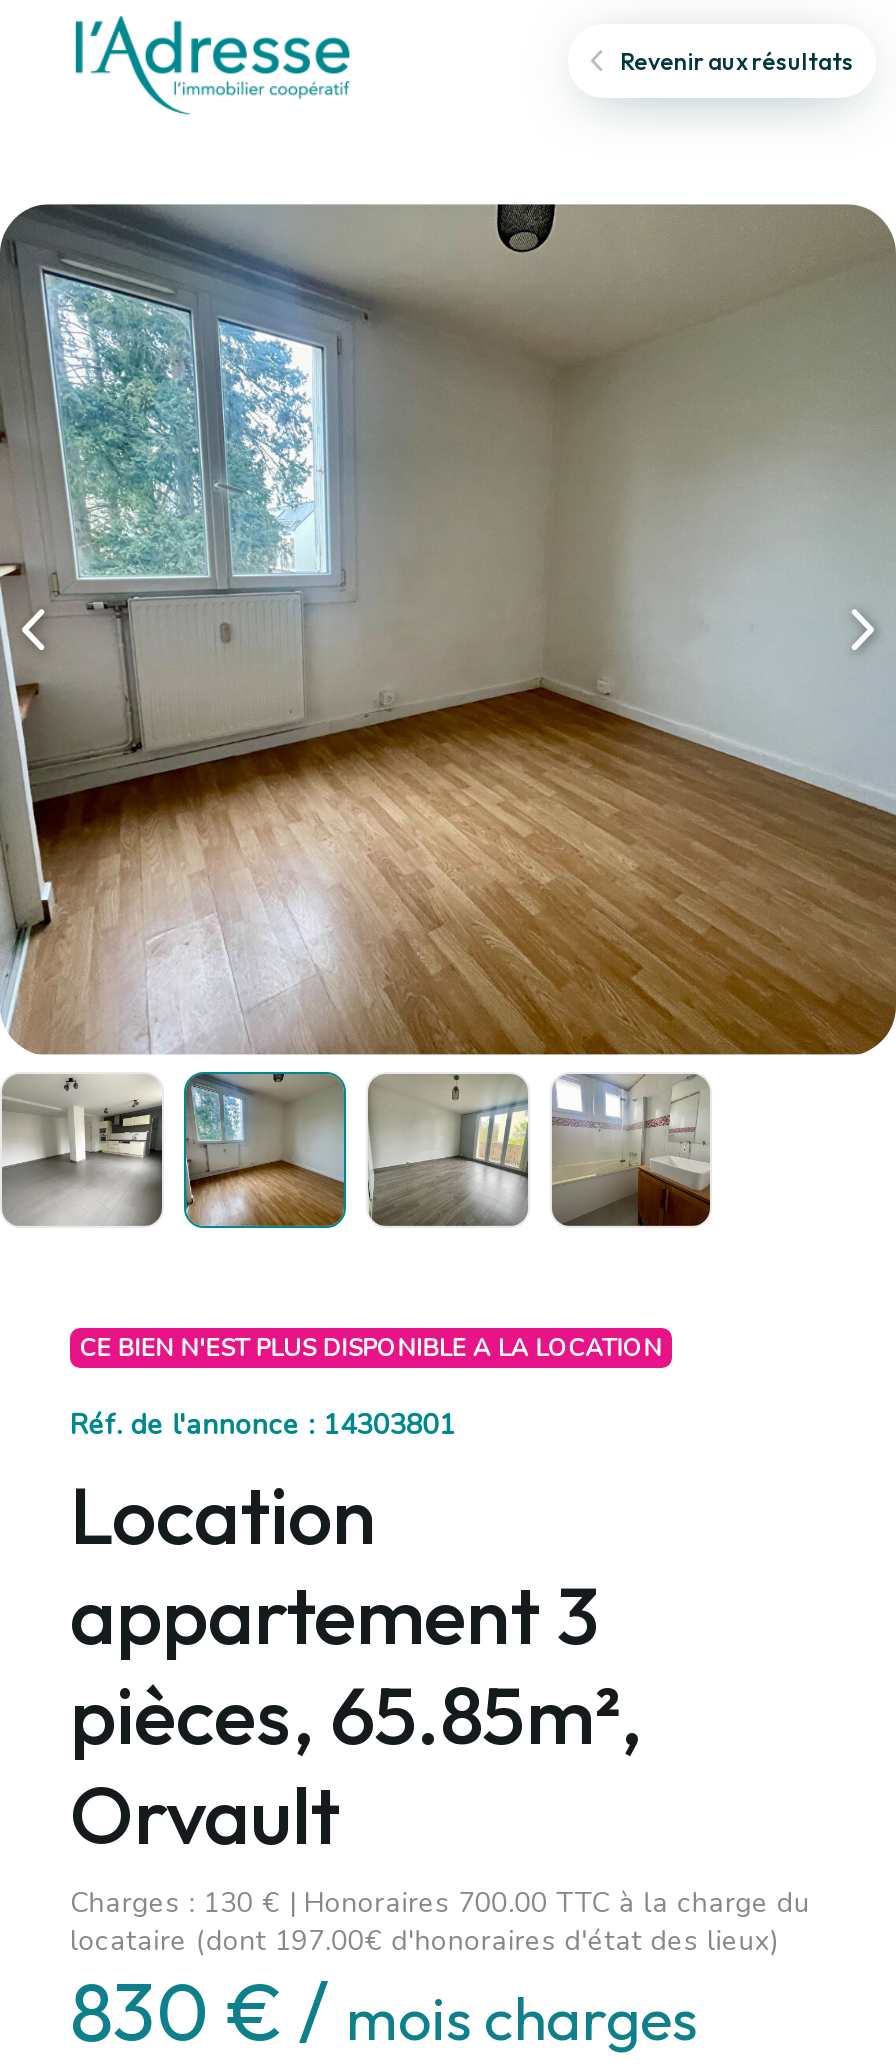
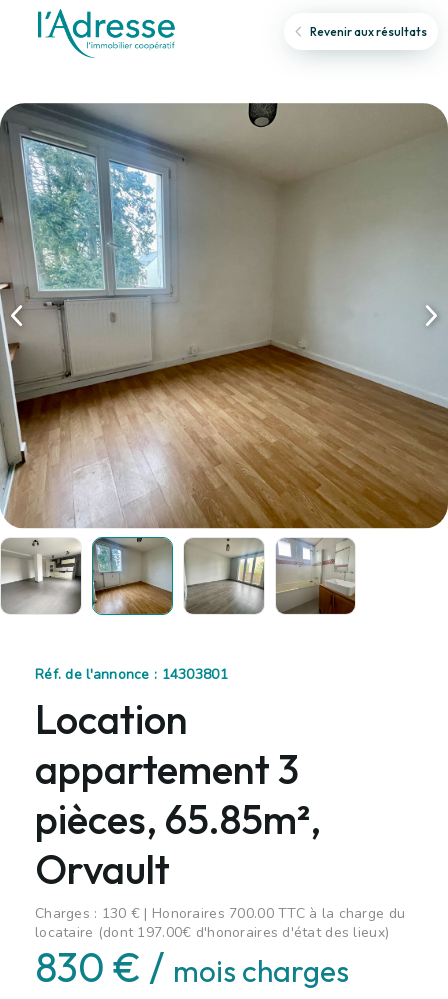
- CE BIEN N'EST PLUS DISPONIBLE A LA LOCATION
